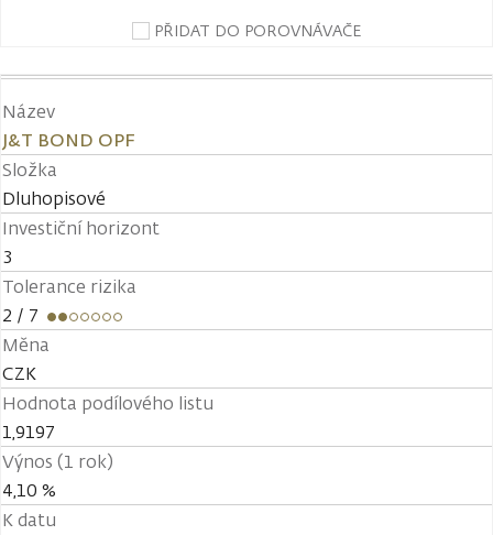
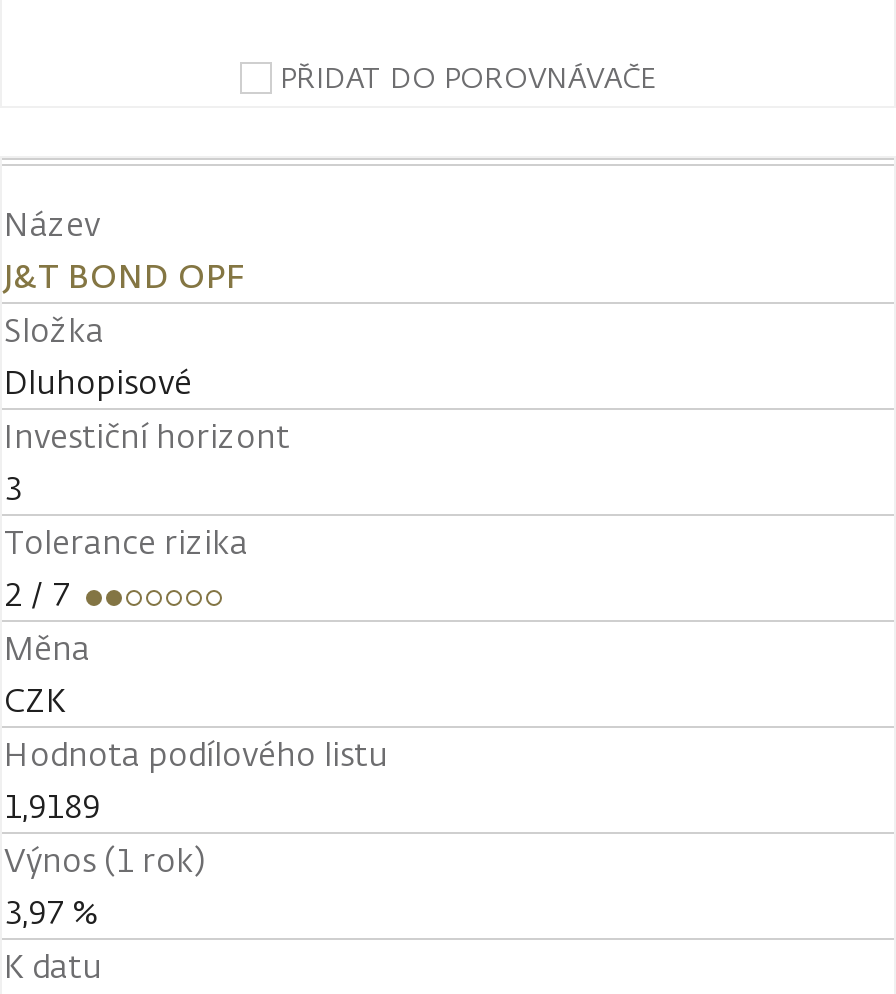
- 1,9197
+ 1,9189

- 4,10 %
+ 3,97 %
